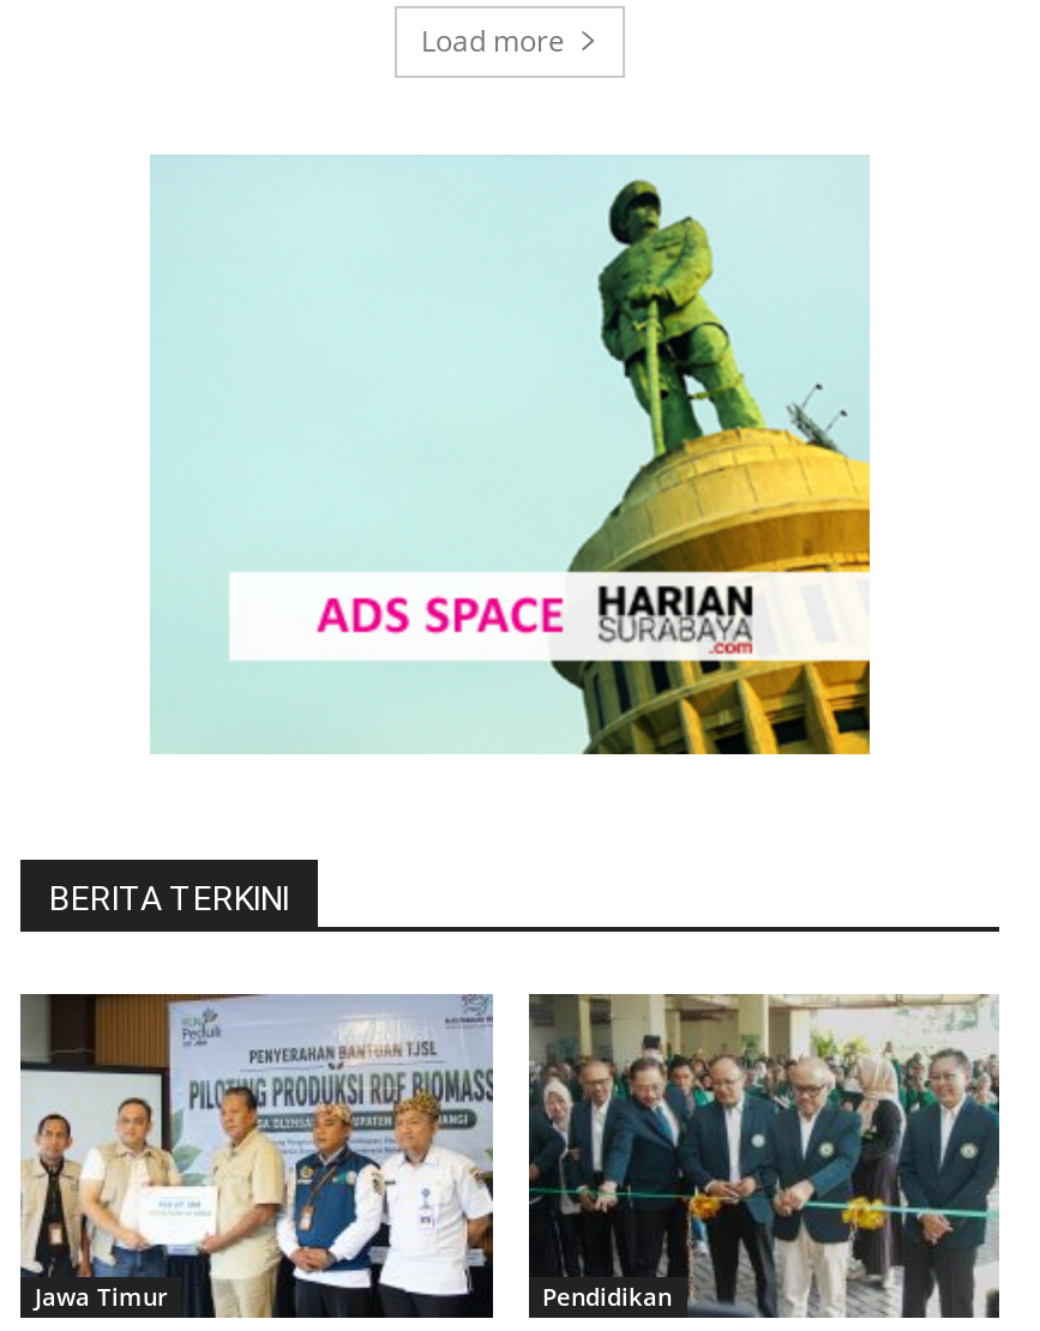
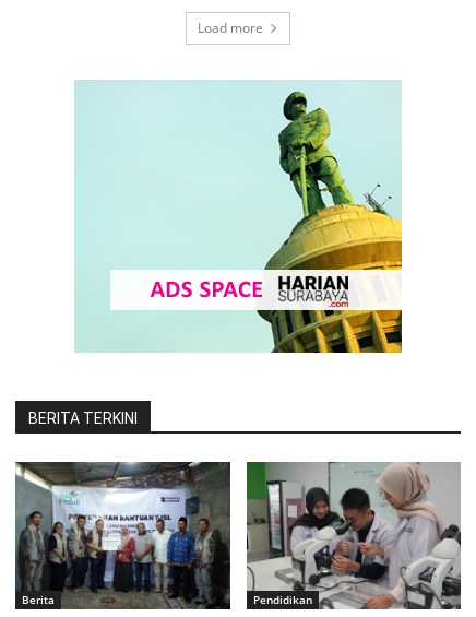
- [image]
- Jawa Timur
+ [image]
+ Berita

- [image]
+ [image]
